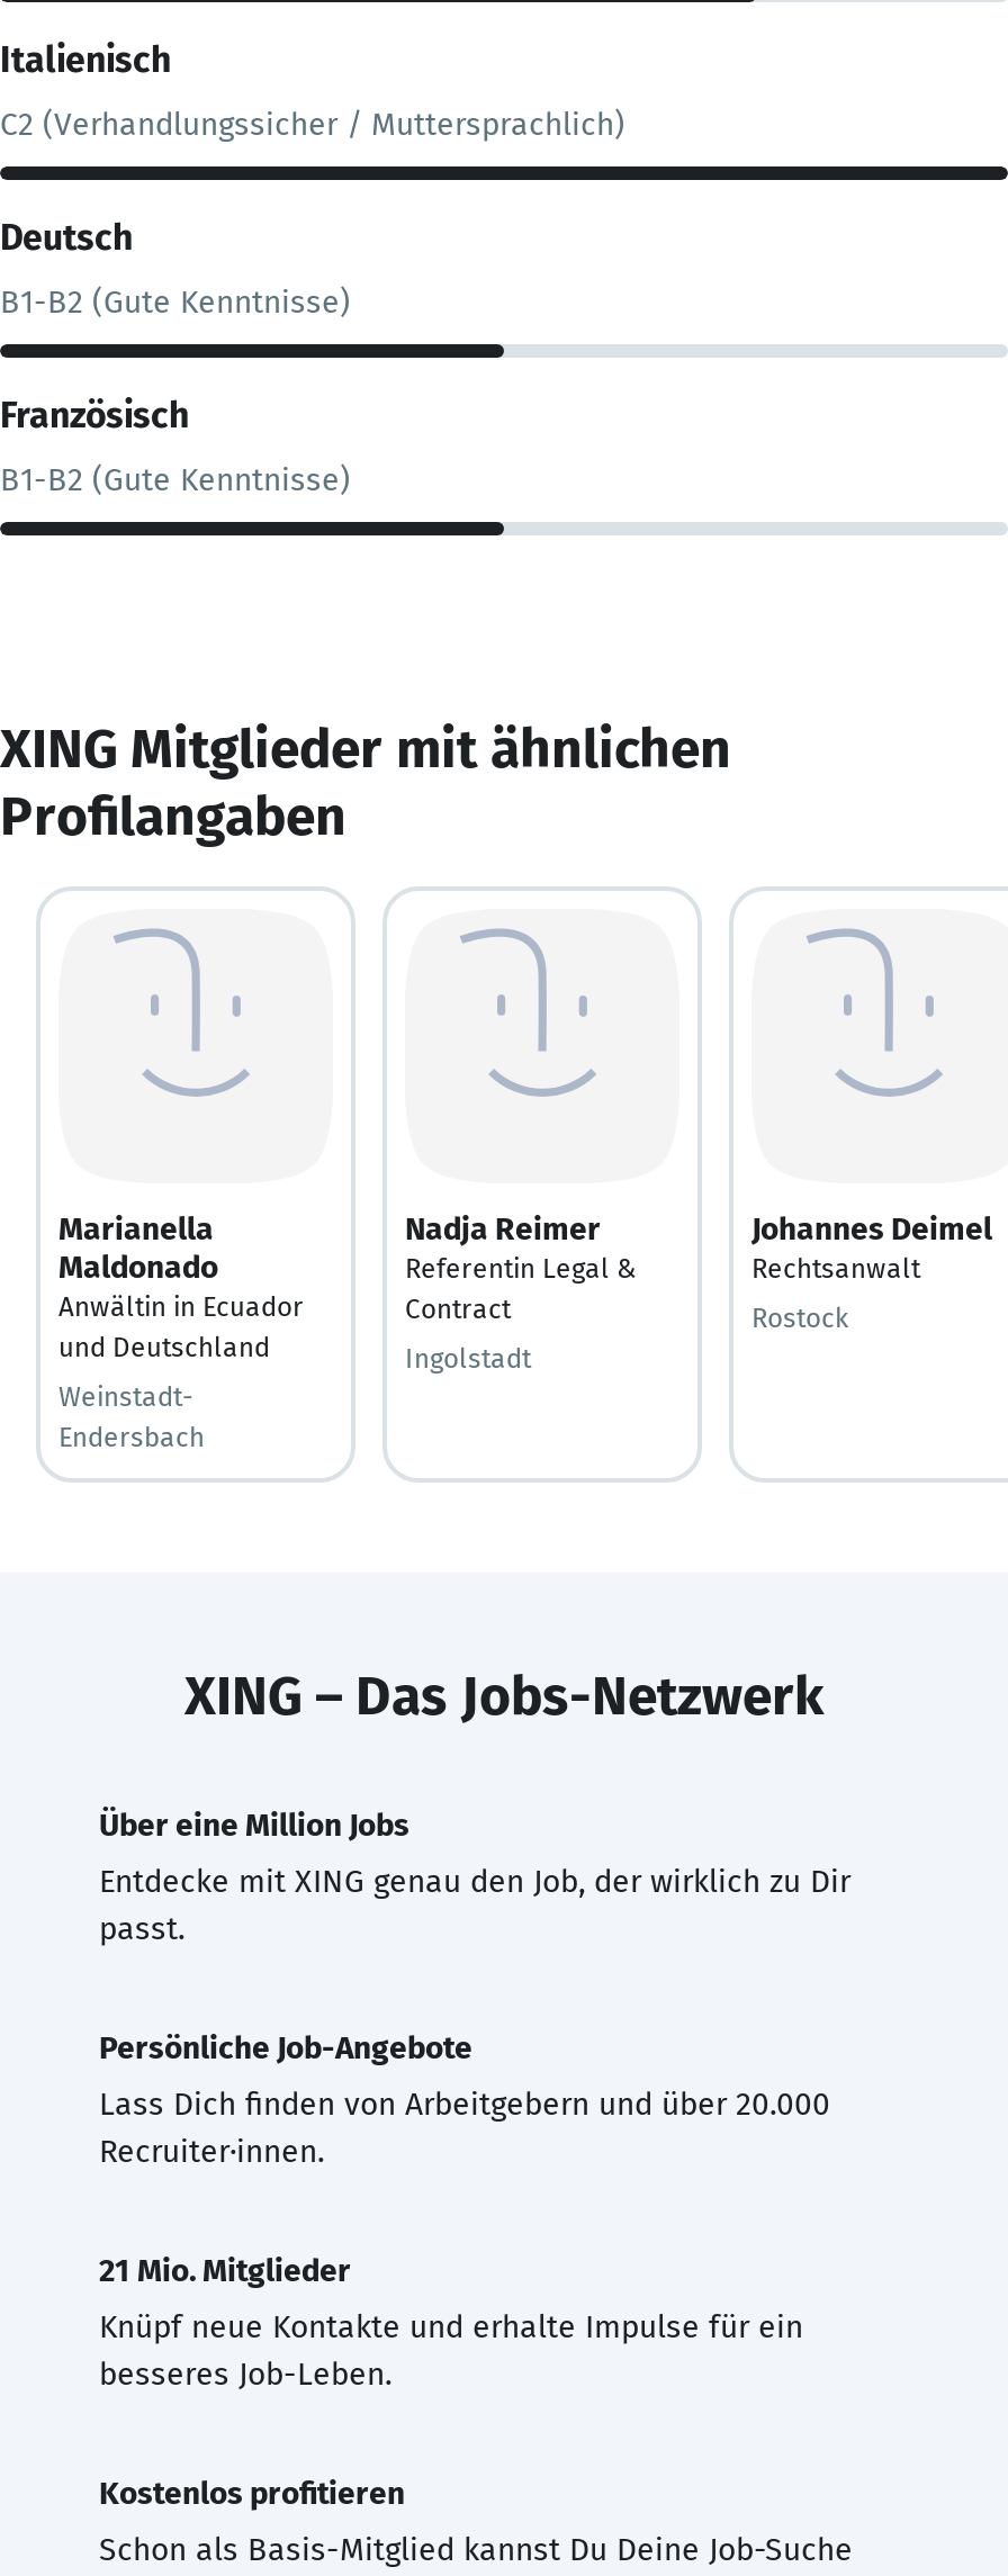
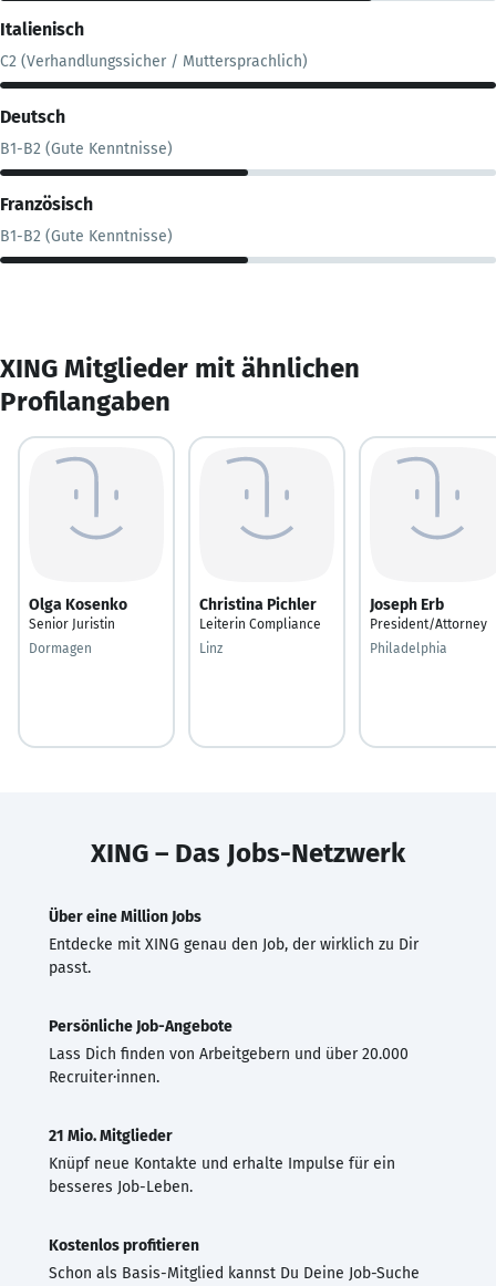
- Marianella
- Maldonado
- Anwältin in Ecuador
- und Deutschland
+ Olga Kosenko
+ Senior Juristin

- Nadja Reimer
- Referentin Legal &
- Contract
+ Christina Pichler
+ Leiterin Compliance

- Johannes Deimel
- Rechtsanwalt
+ Joseph Erb
+ President/Attorney

- Rostock
+ Philadelphia

- Ingolstadt
+ Linz

- Weinstadt-
- Endersbach
+ Dormagen
